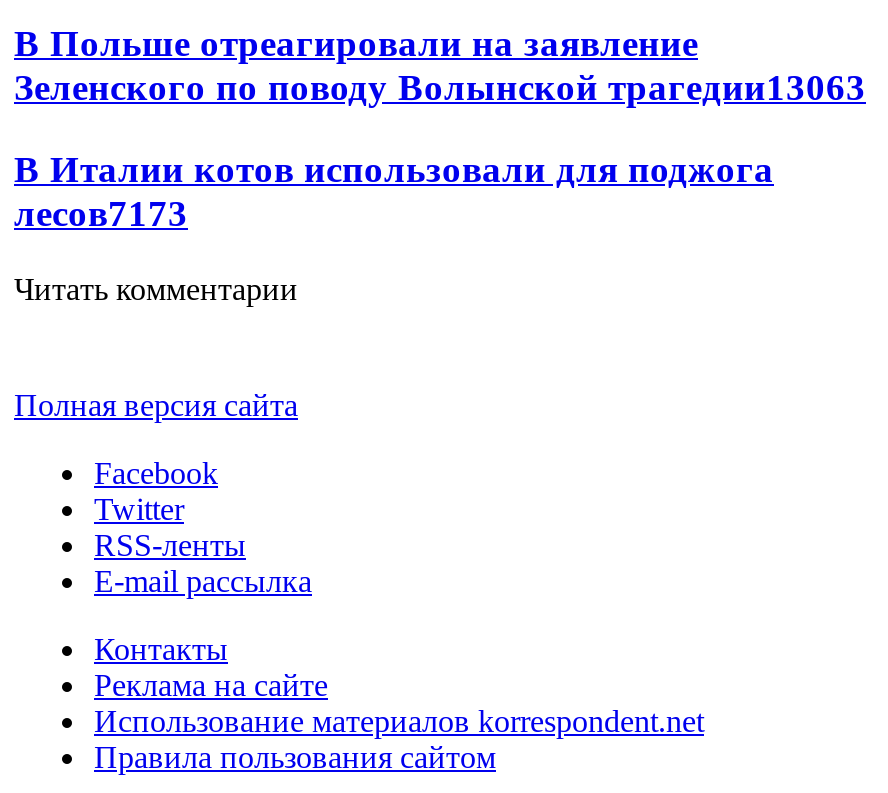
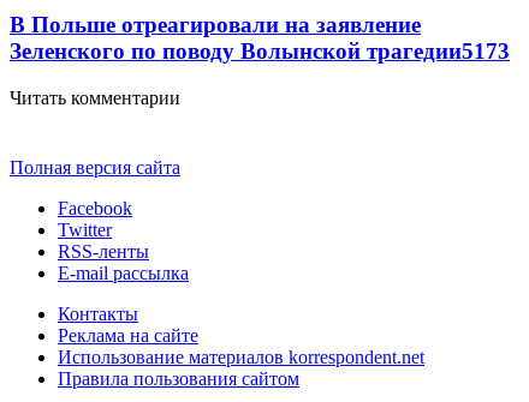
- Зеленского по поводу Волынской трагедии13063
- В Италии котов использовали для поджога
- лесов7173
+ Зеленского по поводу Волынской трагедии5173
